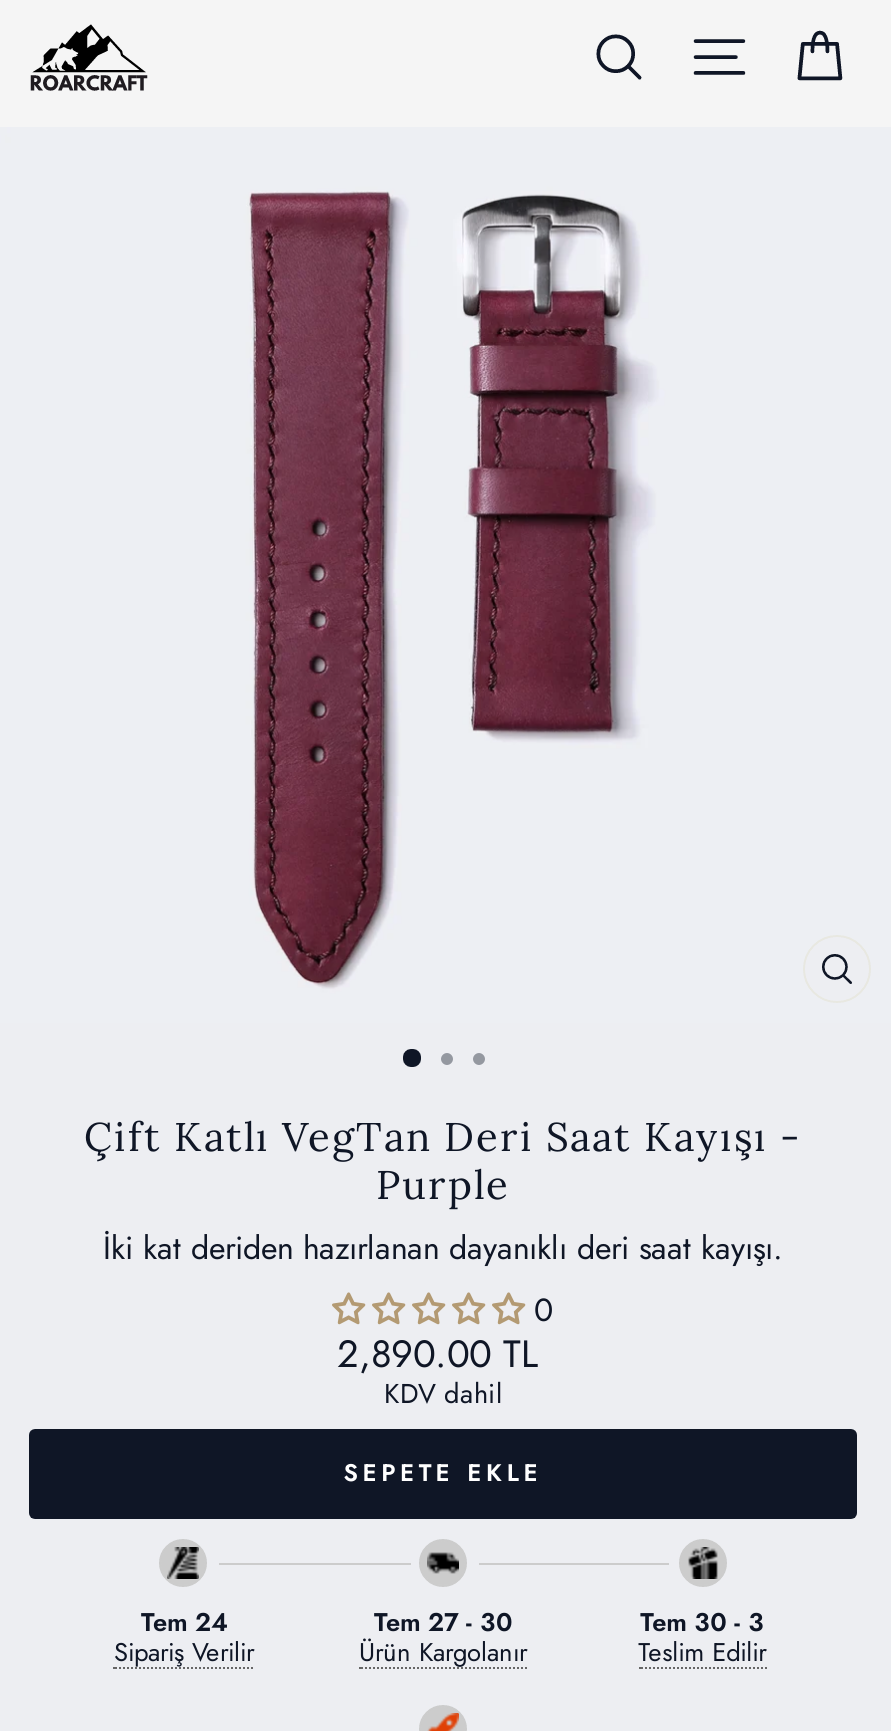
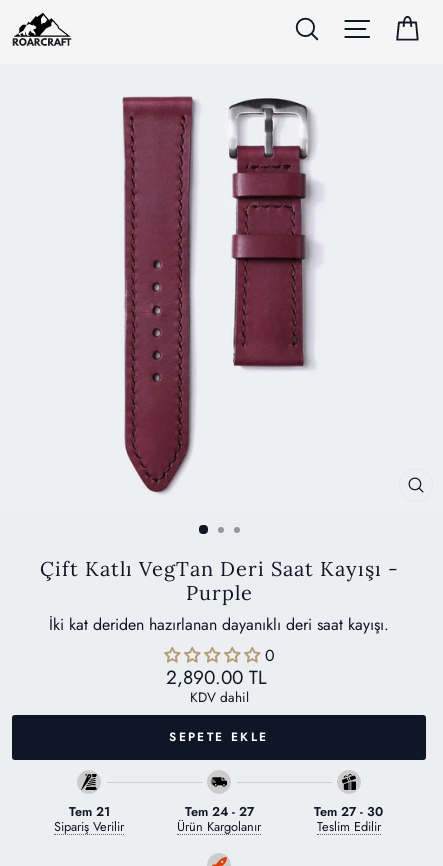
- Tem 24
+ Tem 21

- Tem 27 - 30
+ Tem 24 - 27

- Tem 30 - 3
+ Tem 27 - 30
